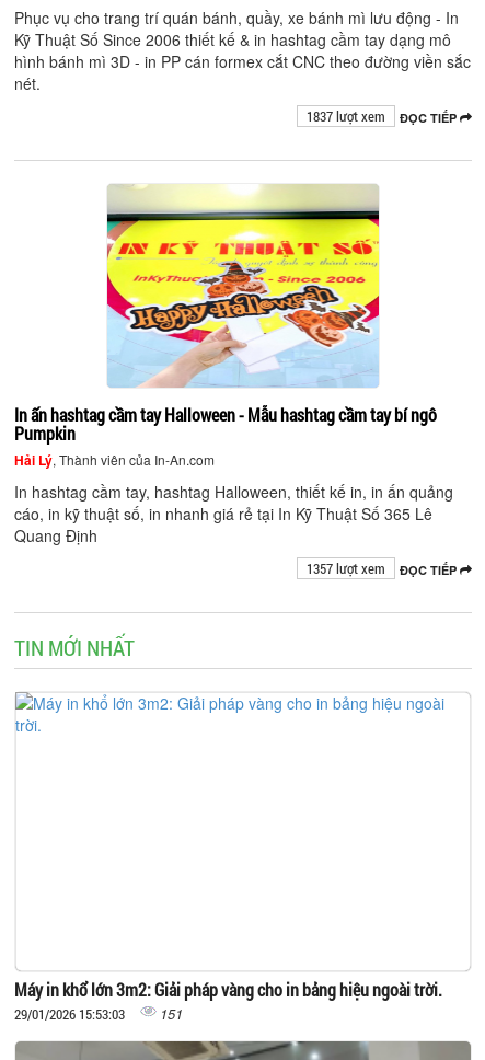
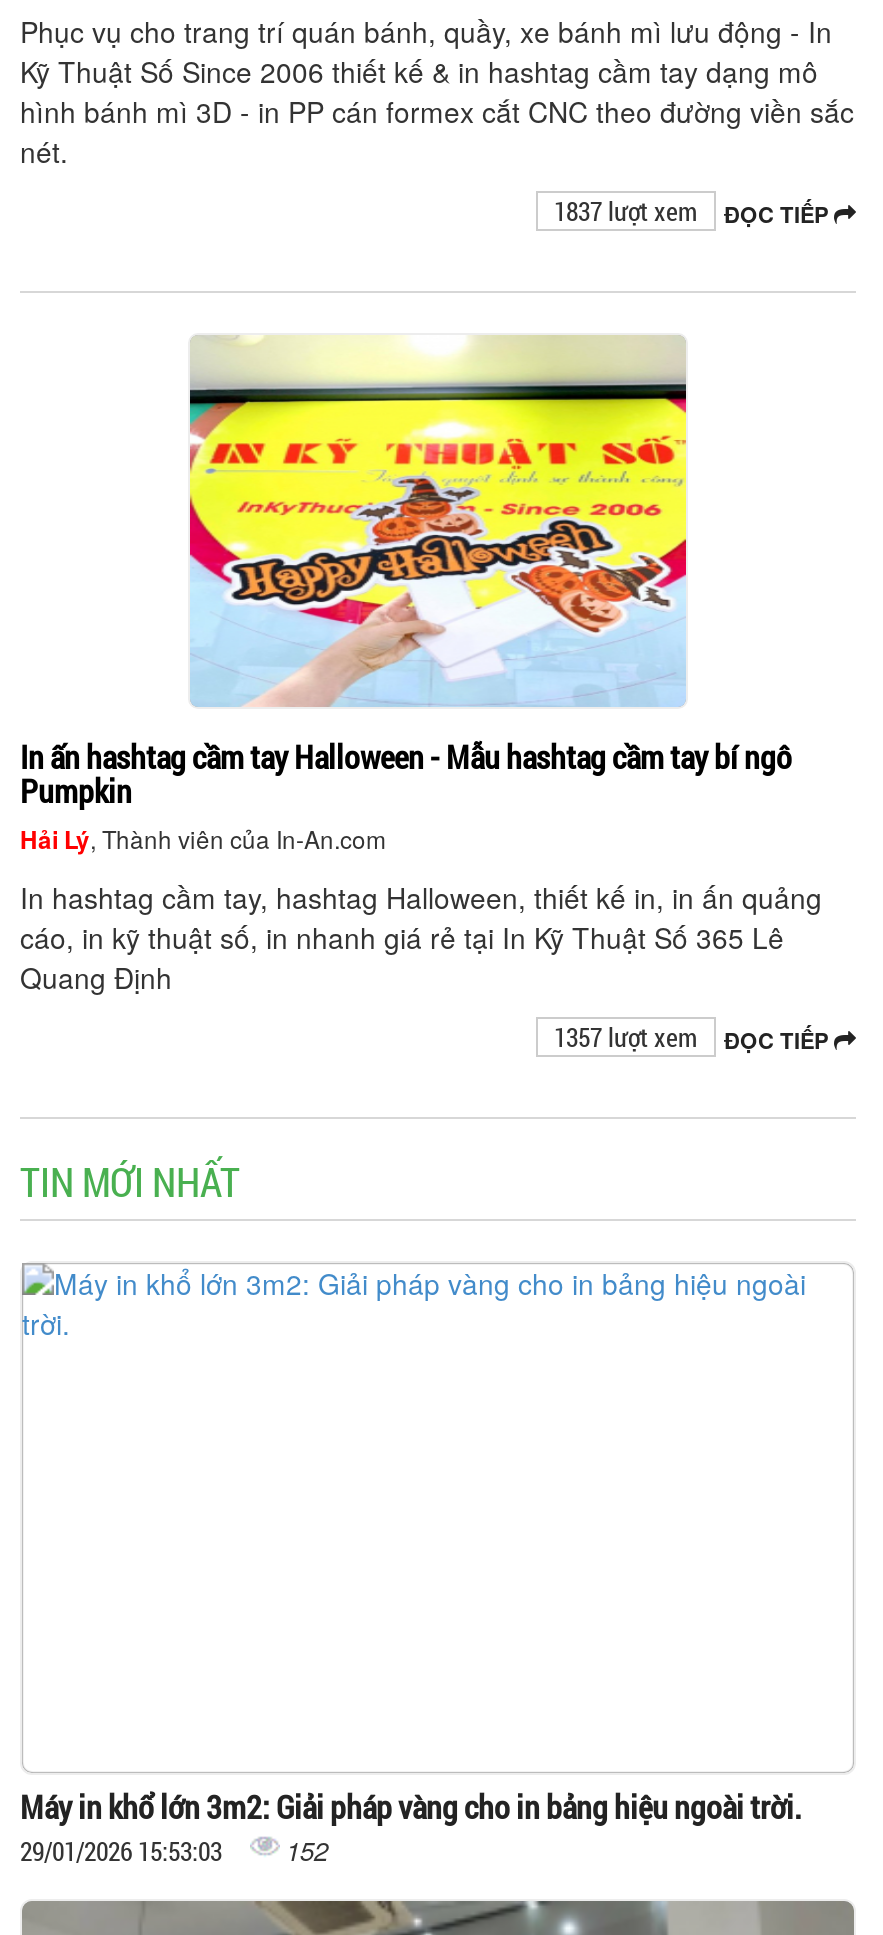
- 29/01/2026 15:53:03 151
+ 29/01/2026 15:53:03 152
